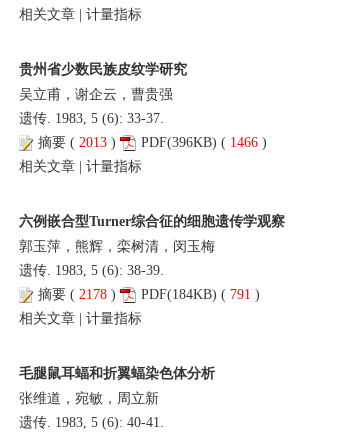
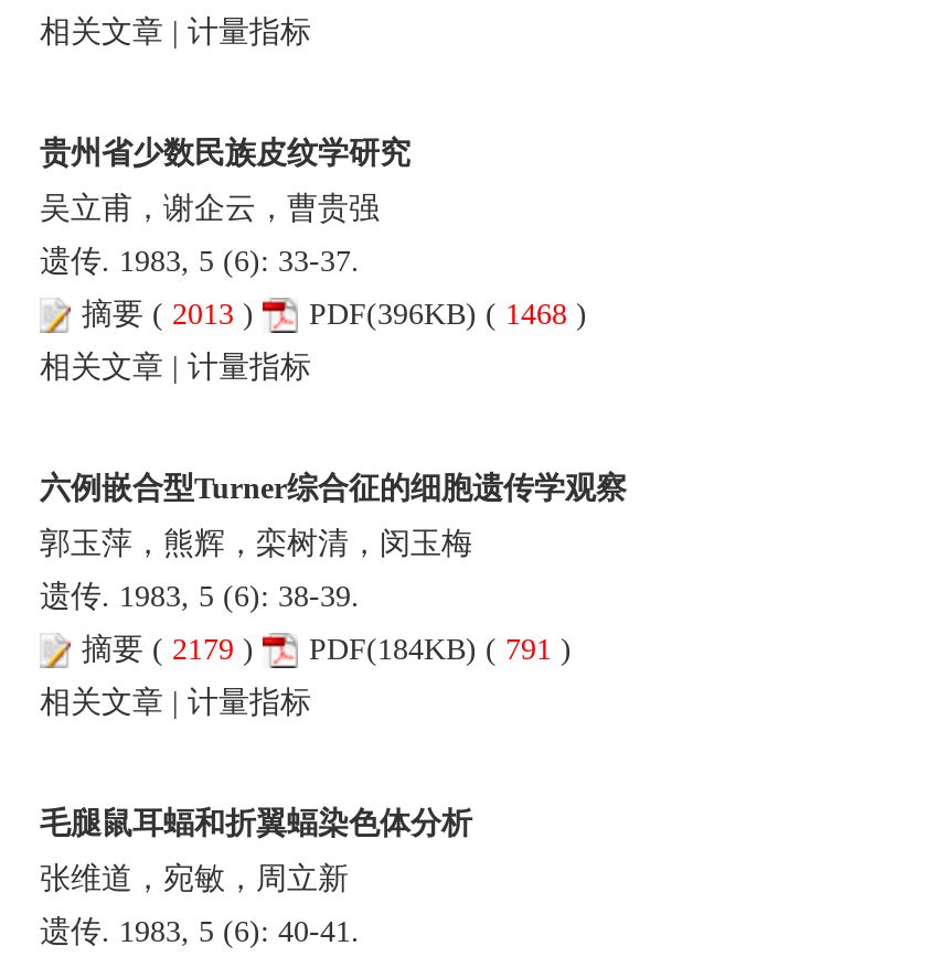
- 摘要(2013) PDF(396KB) (1466)
+ 摘要(2013) PDF(396KB) (1468)

- 摘要(2178) PDF(184KB) (791)
+ 摘要(2179) PDF(184KB) (791)
